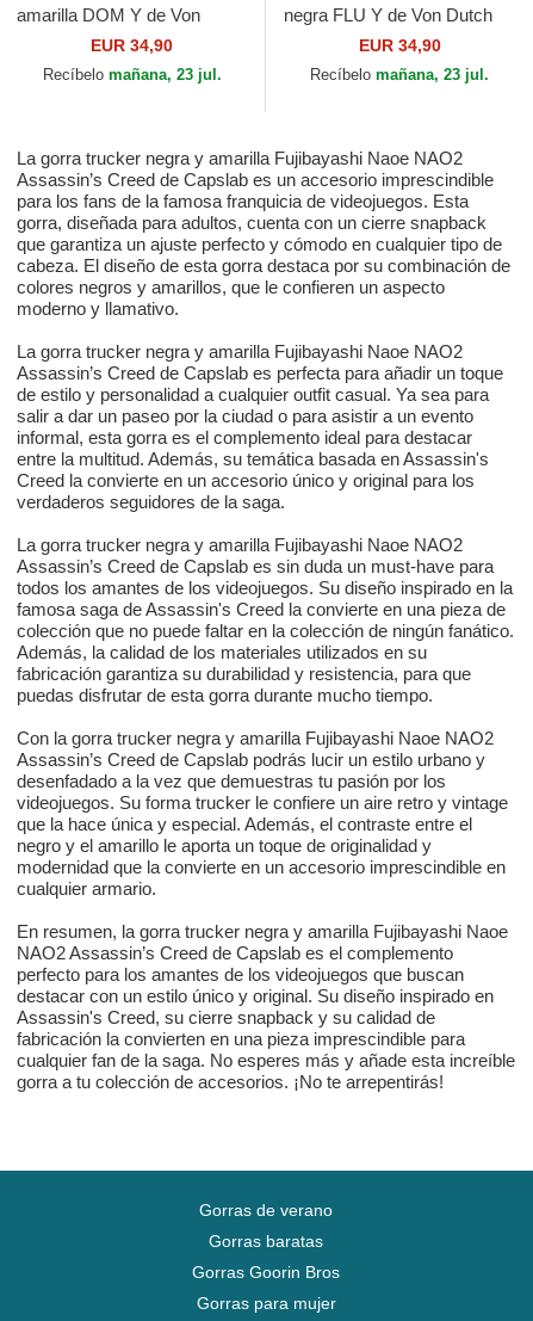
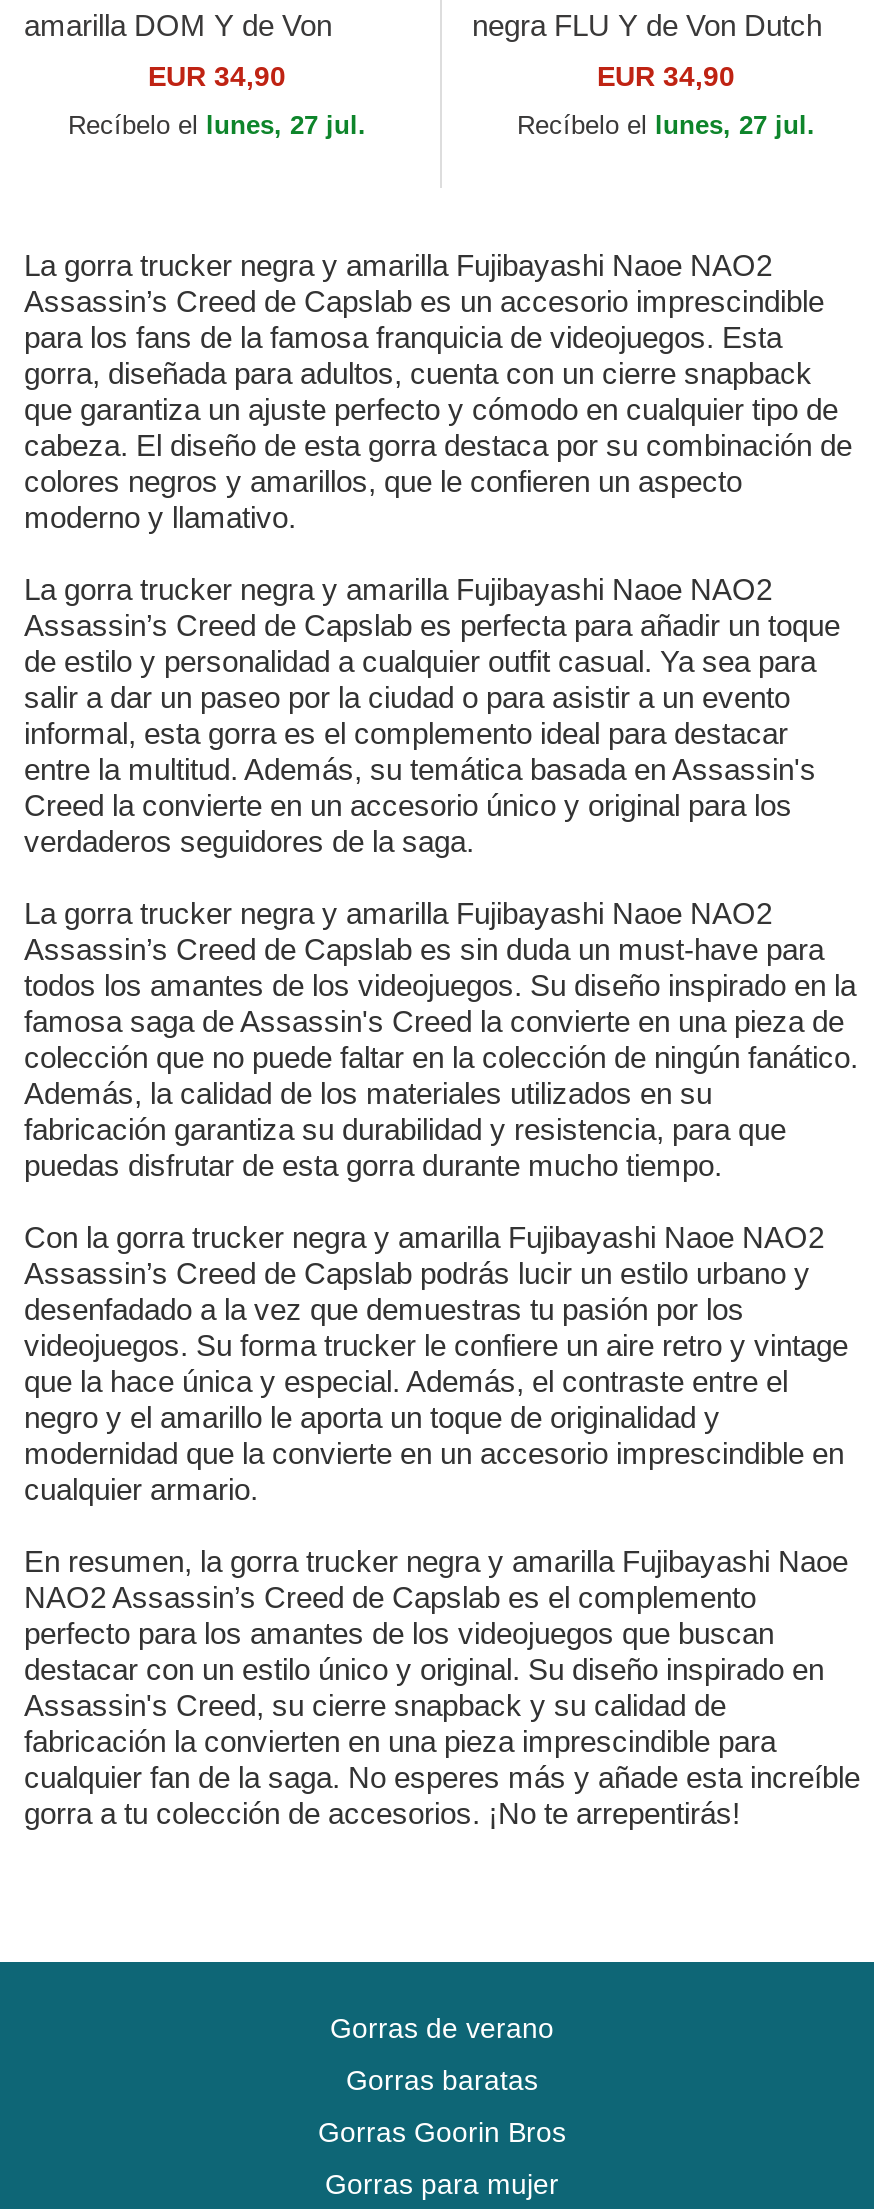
- Recíbelo mañana, 23 jul.
+ Recíbelo el lunes, 27 jul.

- Recíbelo mañana, 23 jul.
+ Recíbelo el lunes, 27 jul.
